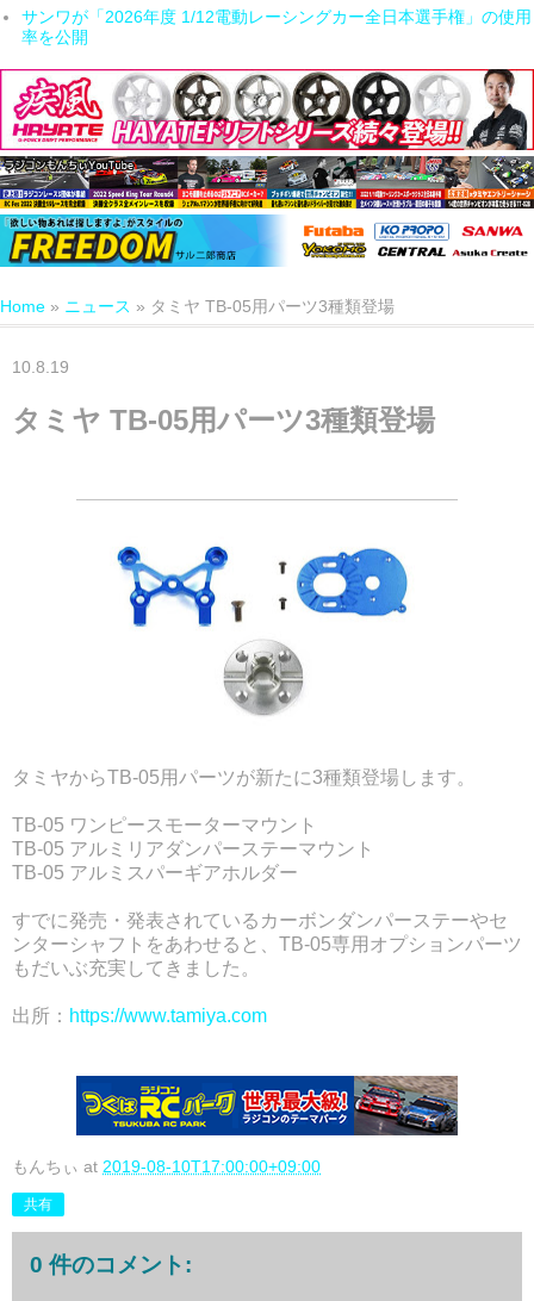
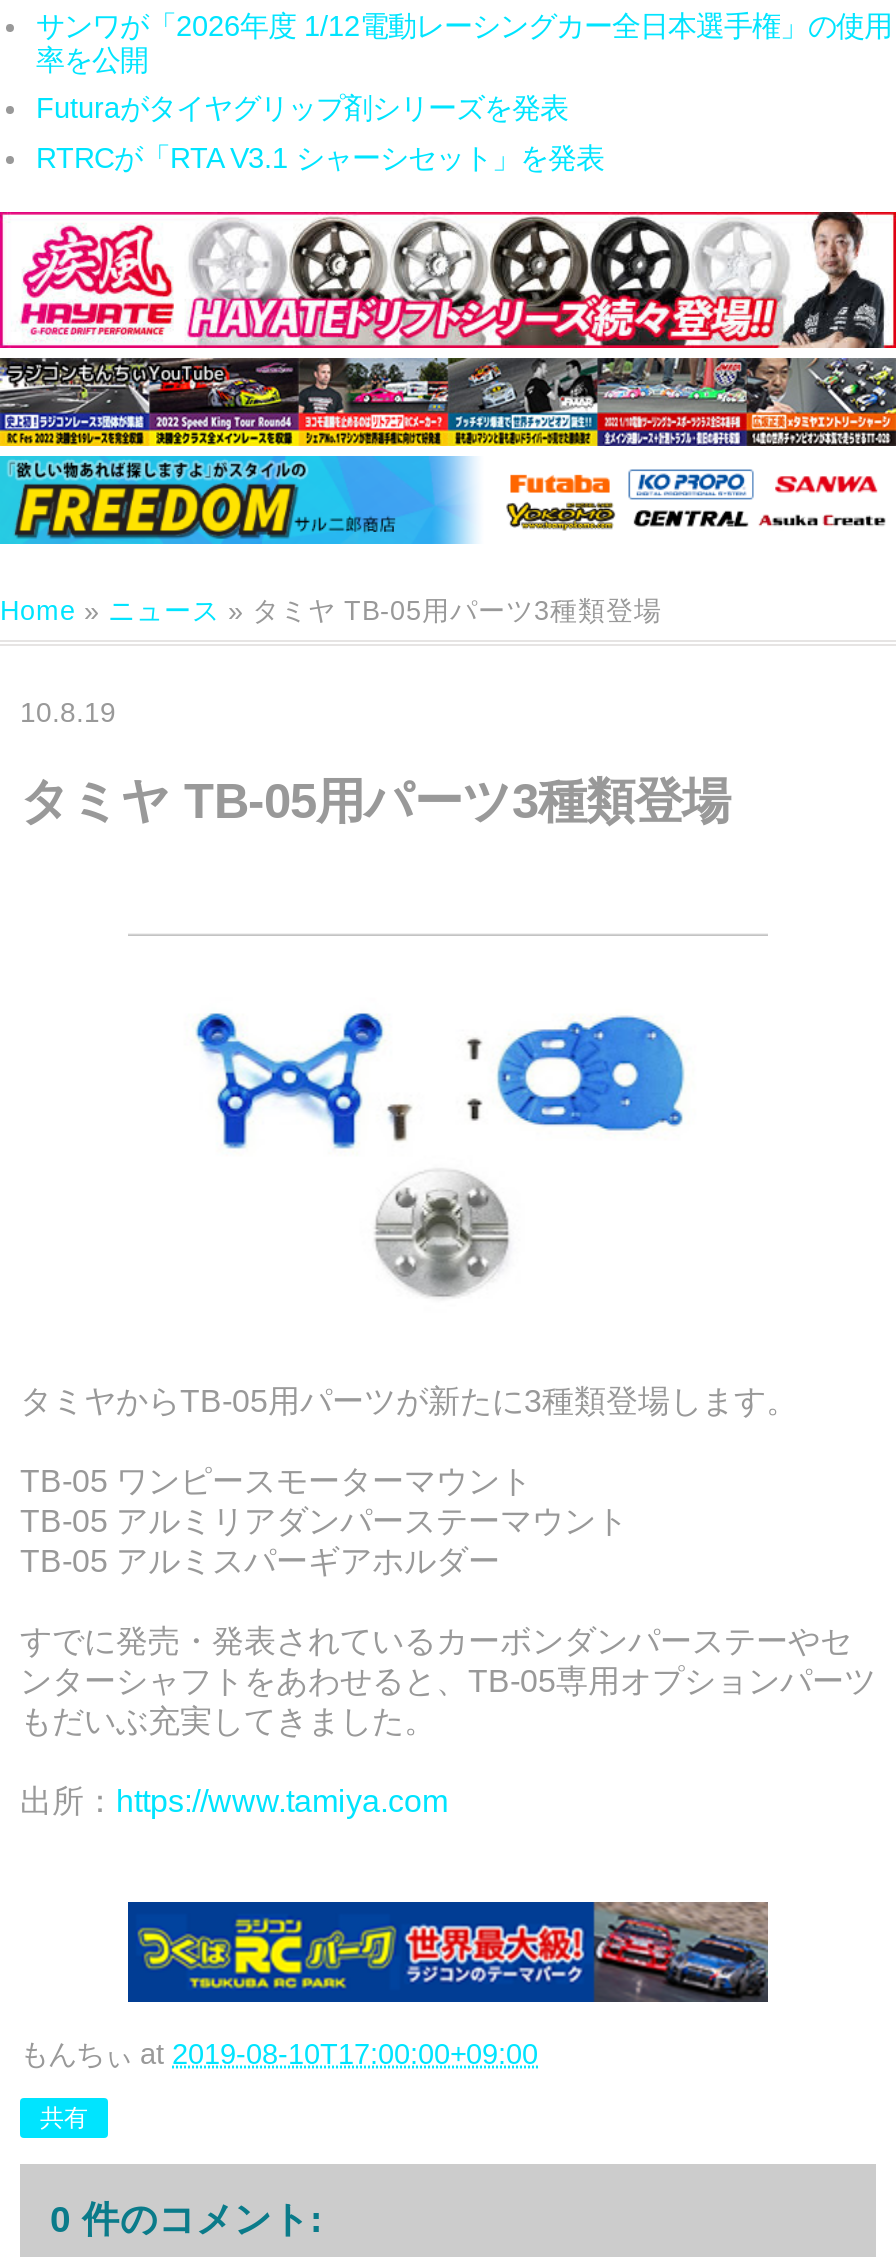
+ Futuraがタイヤグリップ剤シリーズを発表
+ RTRCが「RTA V3.1 シャーシセット」を発表
